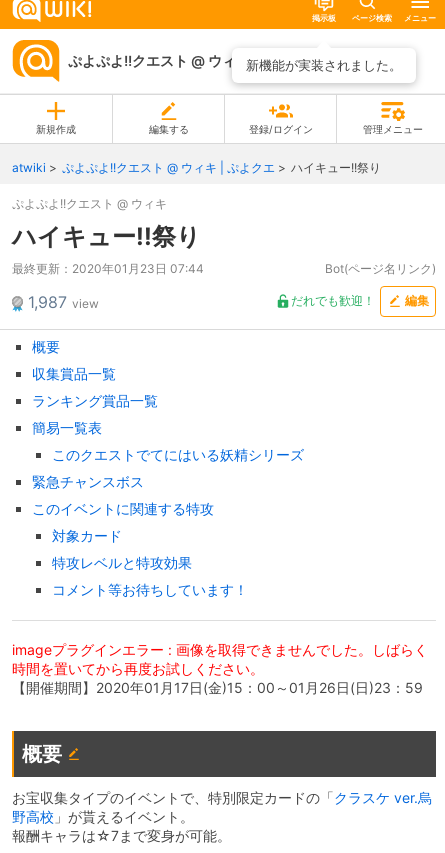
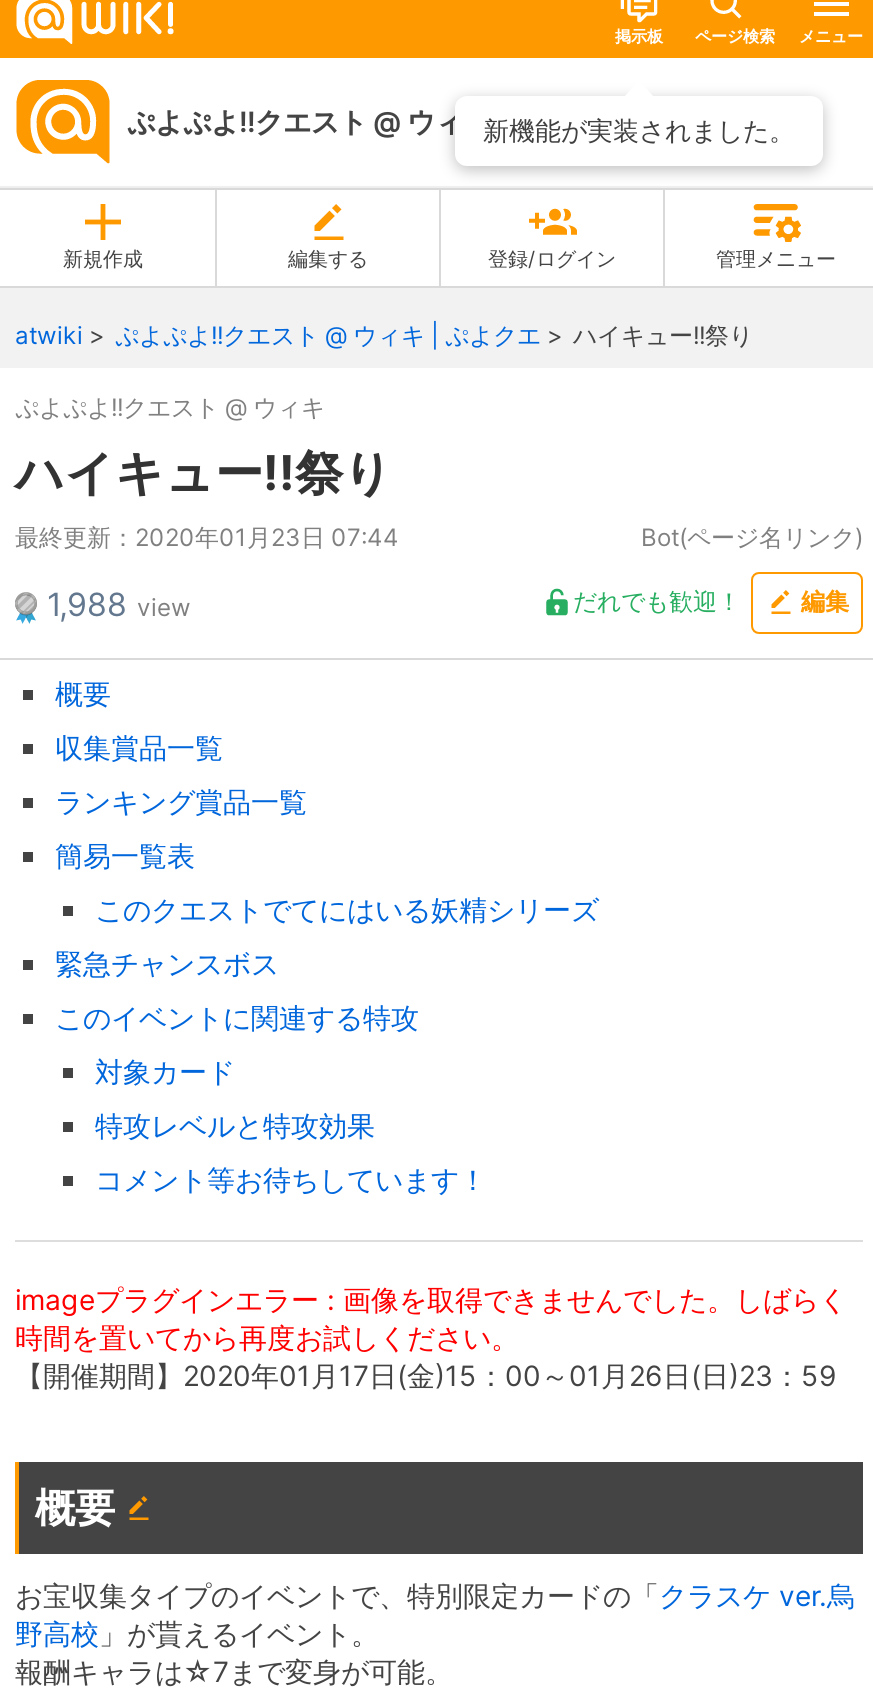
- 1,987 view
+ 1,988 view
